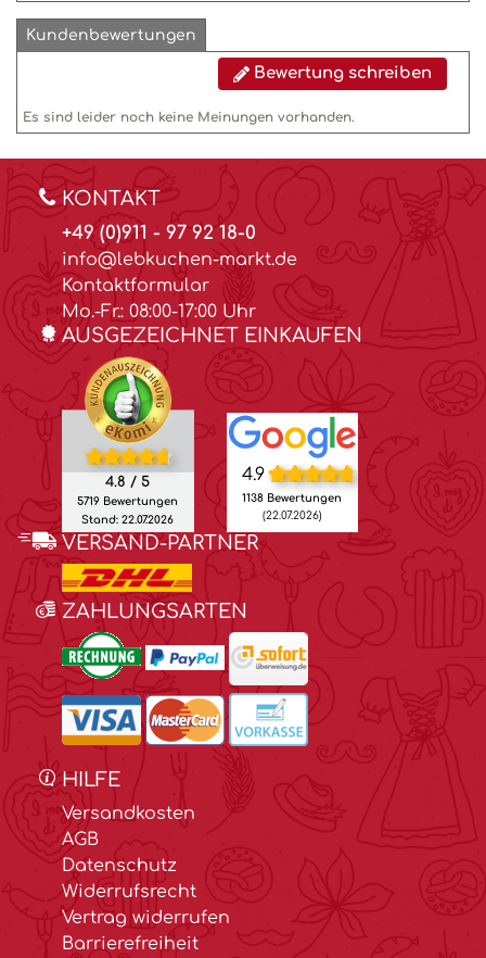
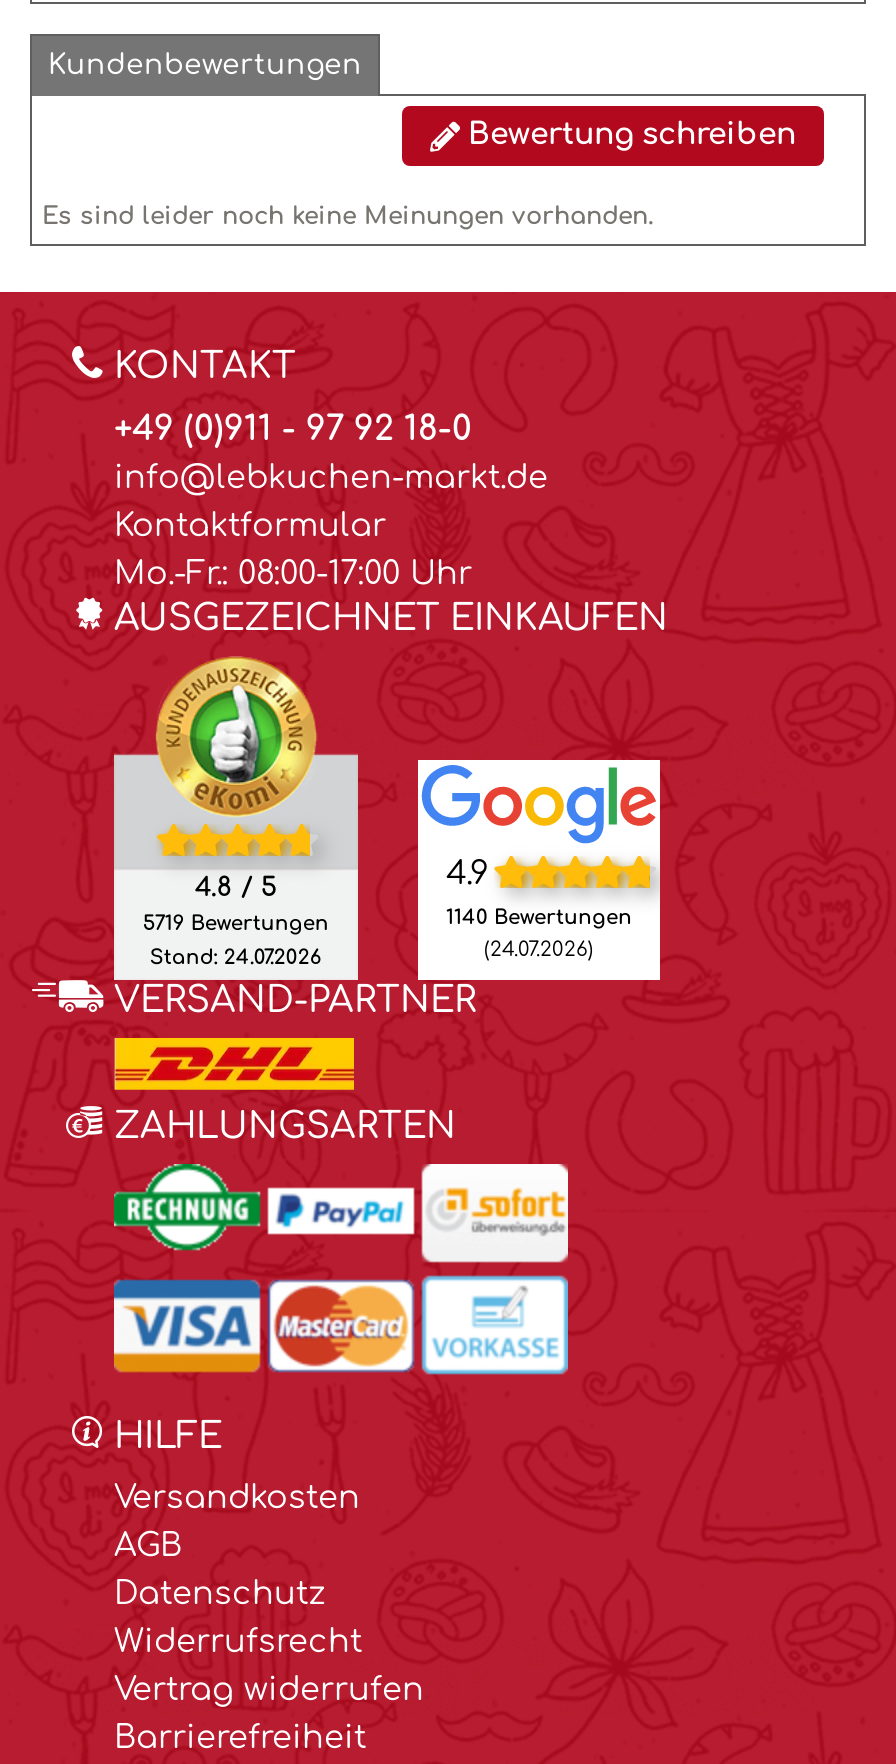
- 1138 Bewertungen
+ 1140 Bewertungen

- Stand: 22.07.2026
+ Stand: 24.07.2026

- (22.07.2026)
+ (24.07.2026)
